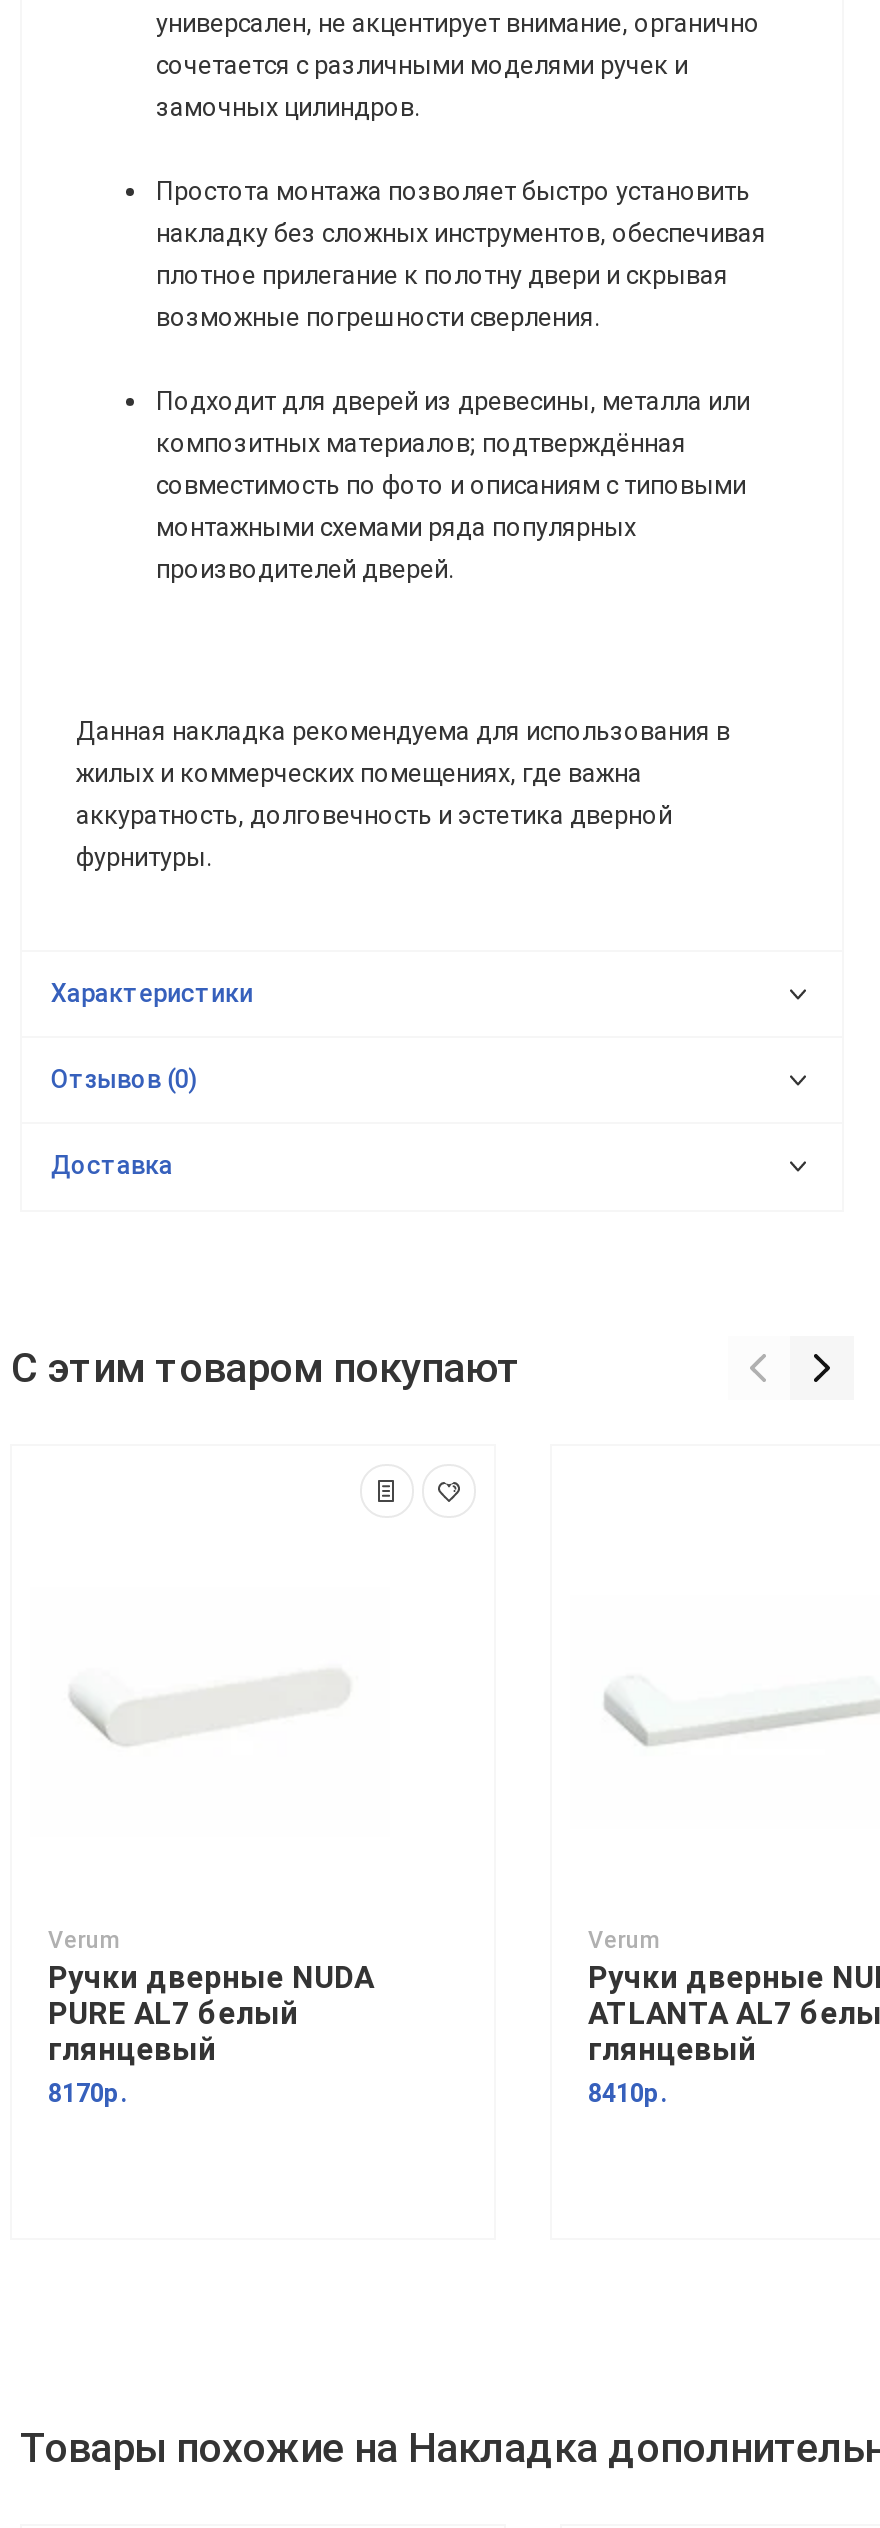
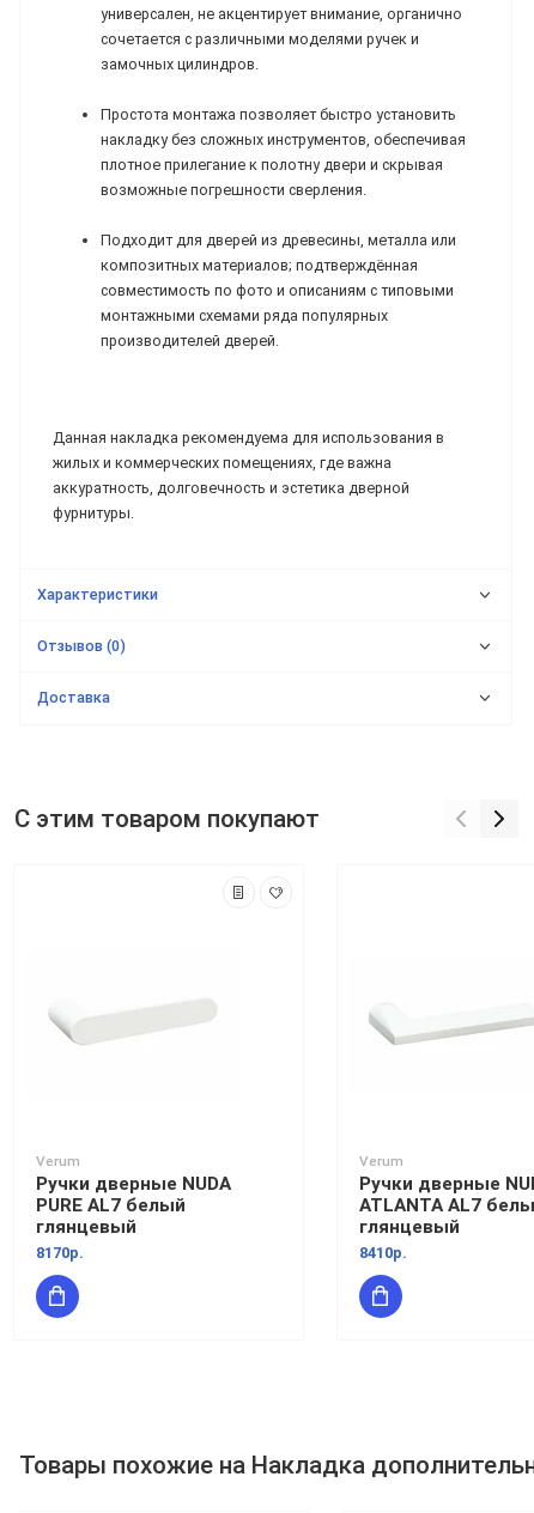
+ [image]

+ [image]
